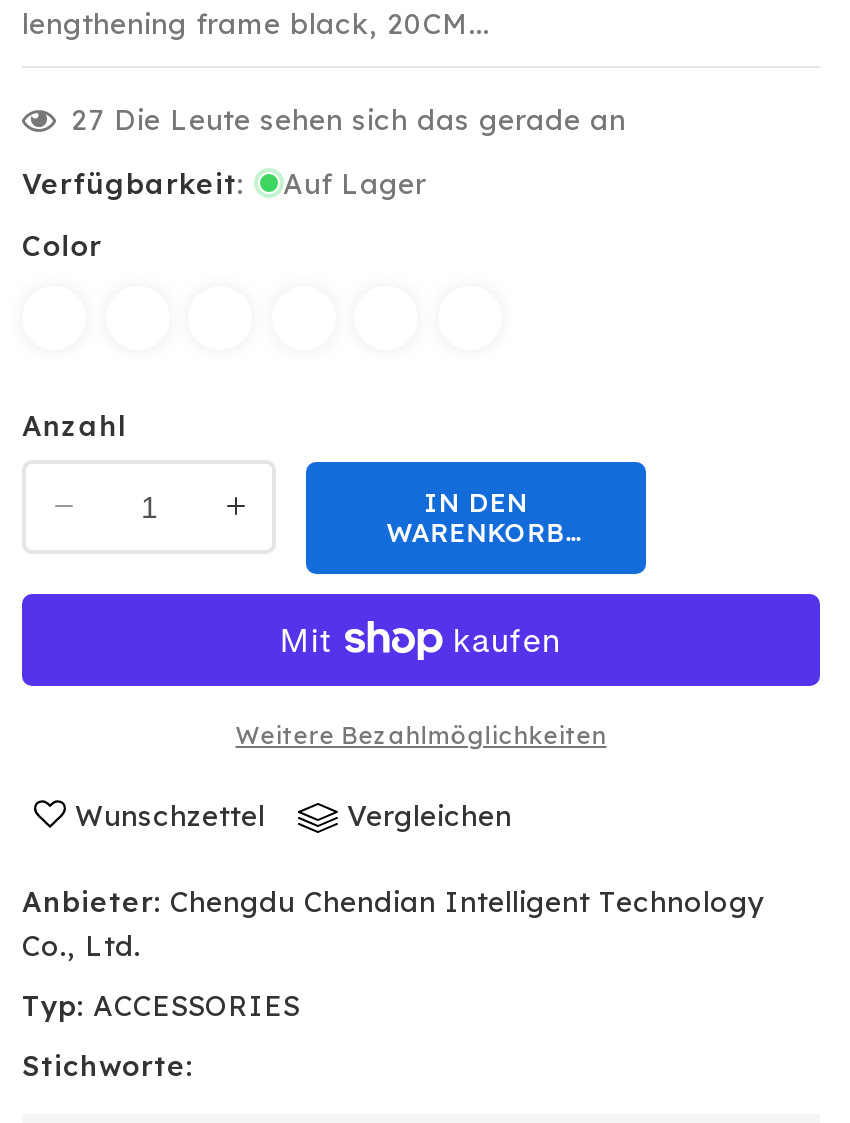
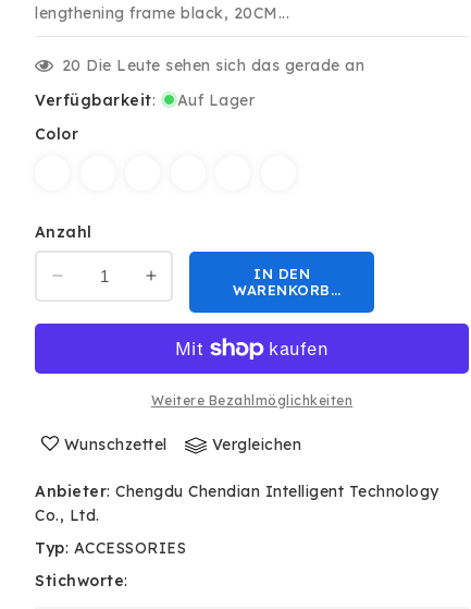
- 27 Die Leute sehen sich das gerade an
+ 20 Die Leute sehen sich das gerade an
